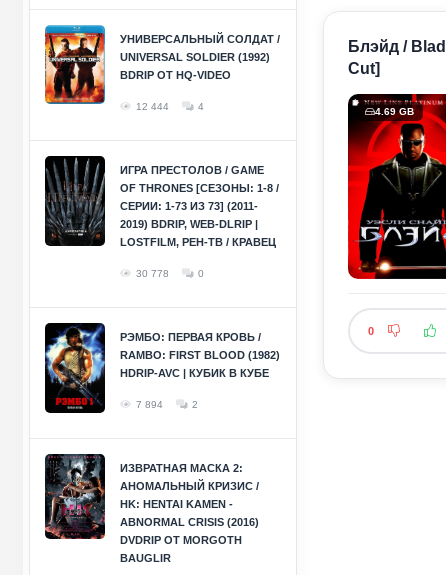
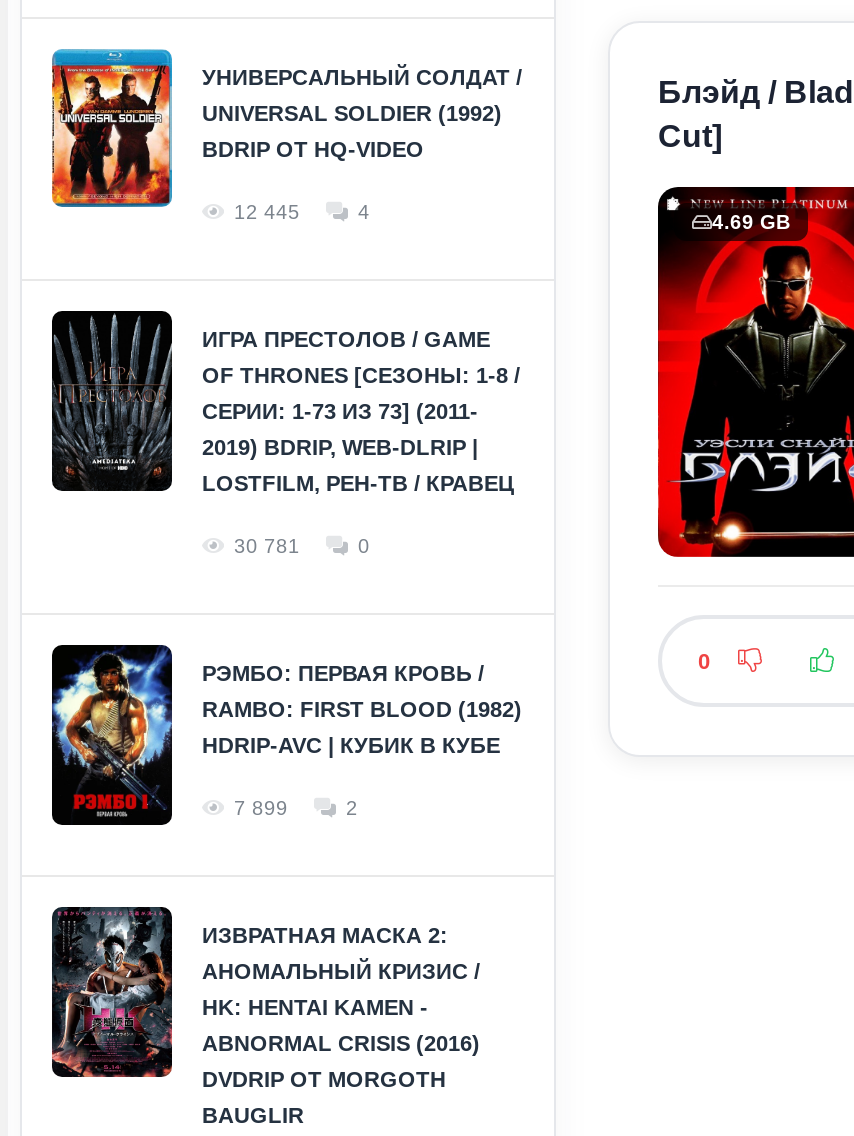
- 12 444
+ 12 445

- 30 778
+ 30 781

- 7 894
+ 7 899
